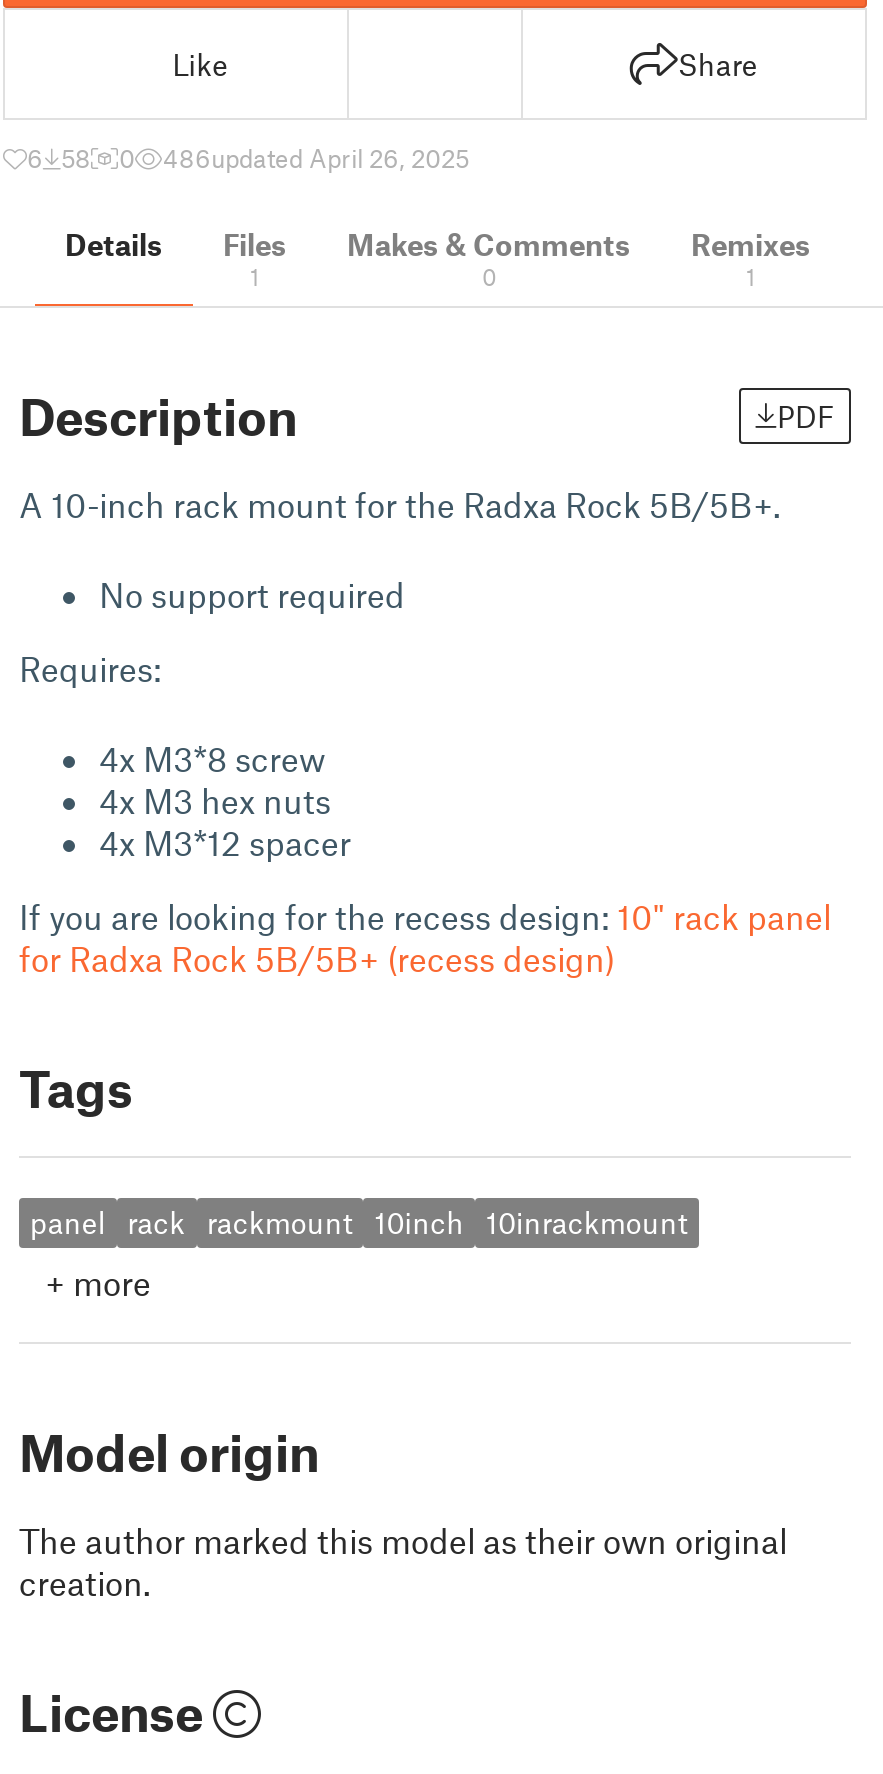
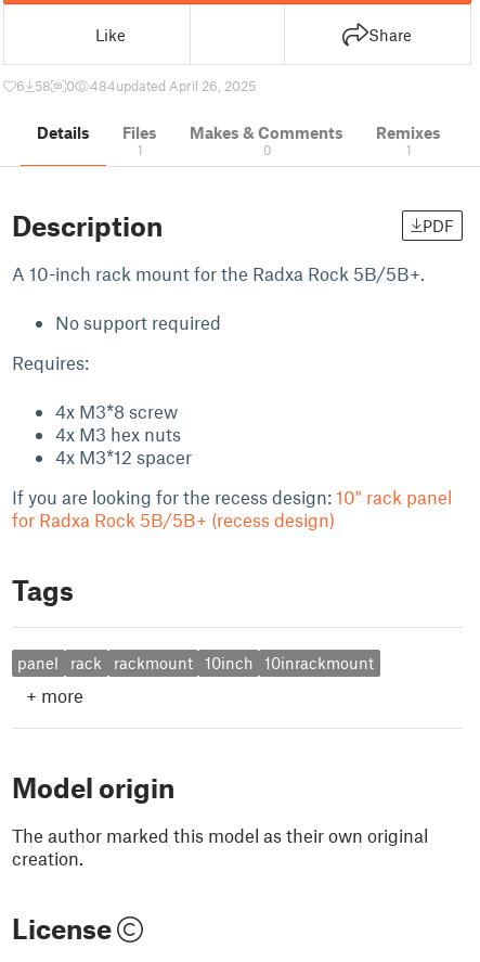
- 486updated April 26, 2025
+ 484updated April 26, 2025
